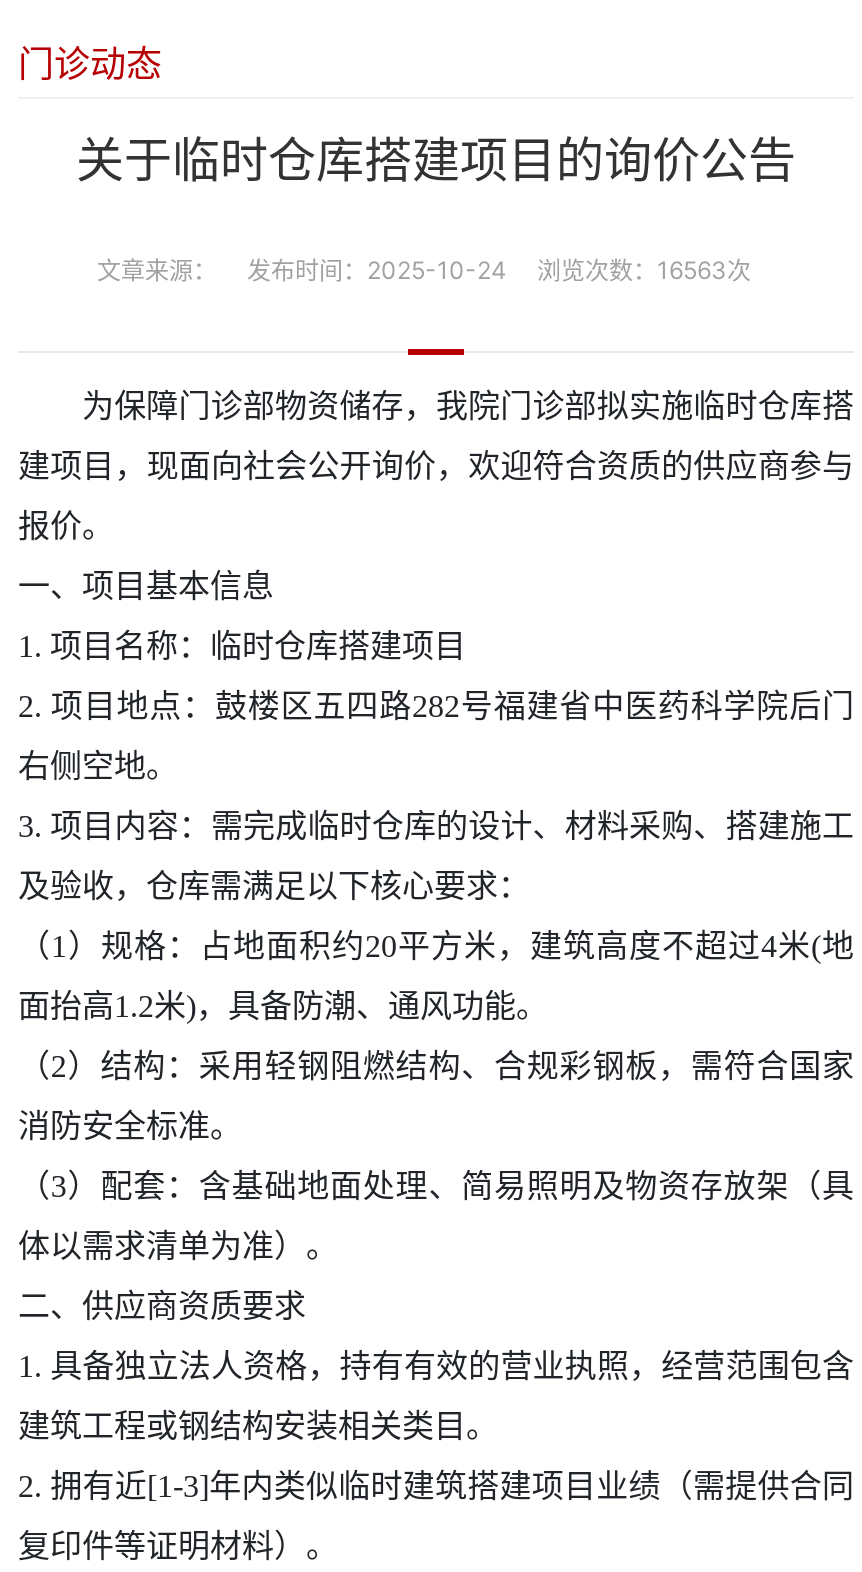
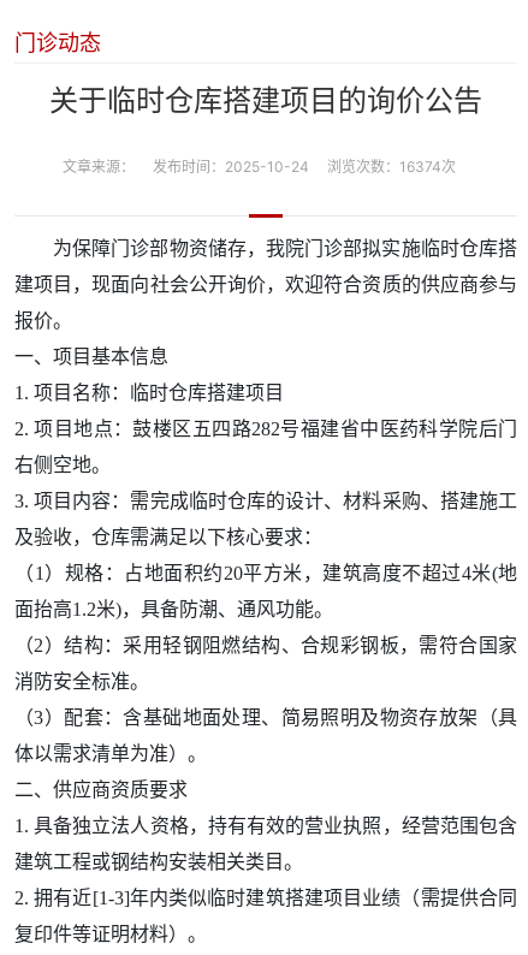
- 文章来源： 发布时间：2025-10-24 浏览次数：16563次
+ 文章来源： 发布时间：2025-10-24 浏览次数：16374次
